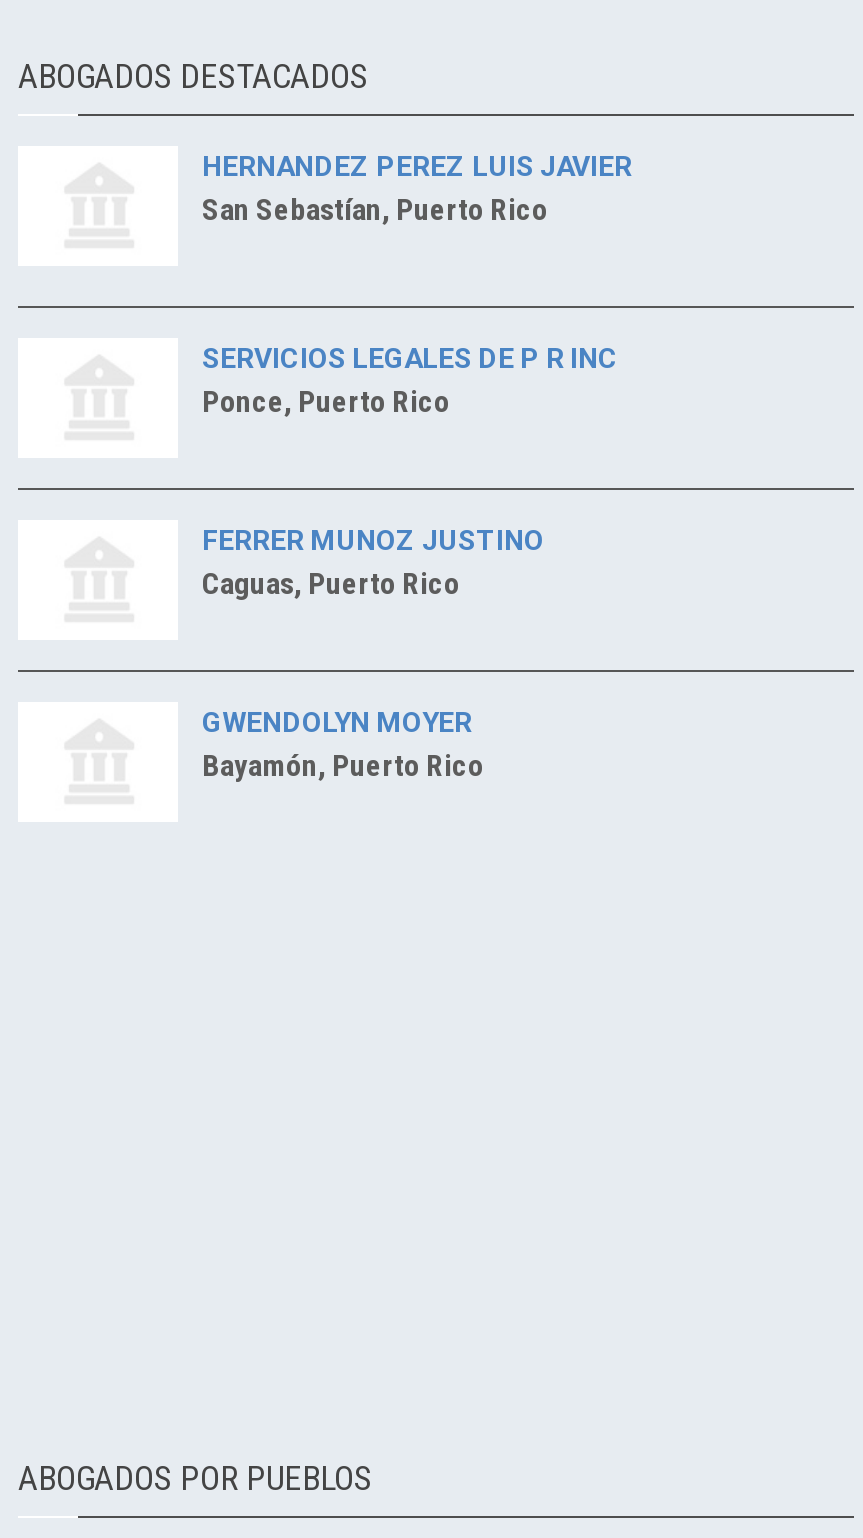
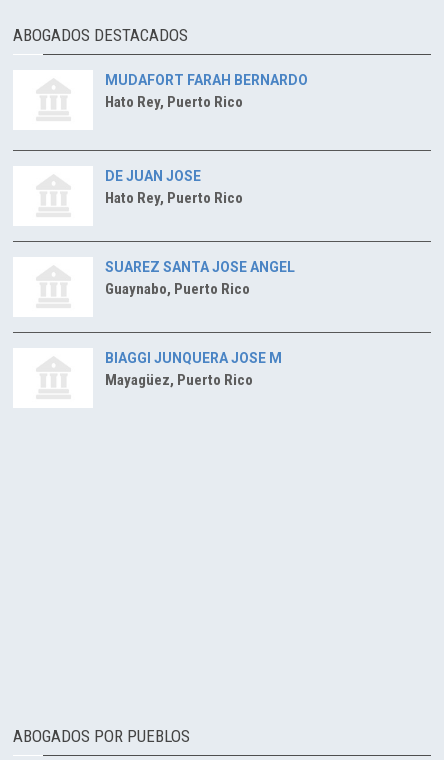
- HERNANDEZ PEREZ LUIS JAVIER
- San Sebastían, Puerto Rico
+ MUDAFORT FARAH BERNARDO
+ Hato Rey, Puerto Rico

- SERVICIOS LEGALES DE P R INC
- Ponce, Puerto Rico
+ DE JUAN JOSE
+ Hato Rey, Puerto Rico

- FERRER MUNOZ JUSTINO
- Caguas, Puerto Rico
+ SUAREZ SANTA JOSE ANGEL
+ Guaynabo, Puerto Rico

- GWENDOLYN MOYER
- Bayamón, Puerto Rico
+ BIAGGI JUNQUERA JOSE M
+ Mayagüez, Puerto Rico
